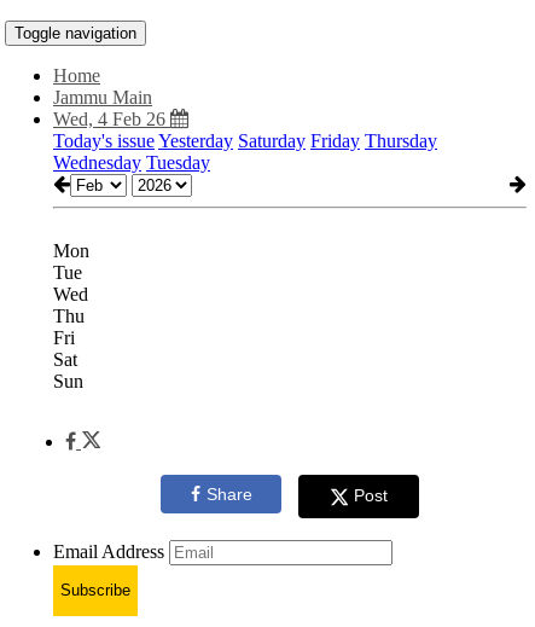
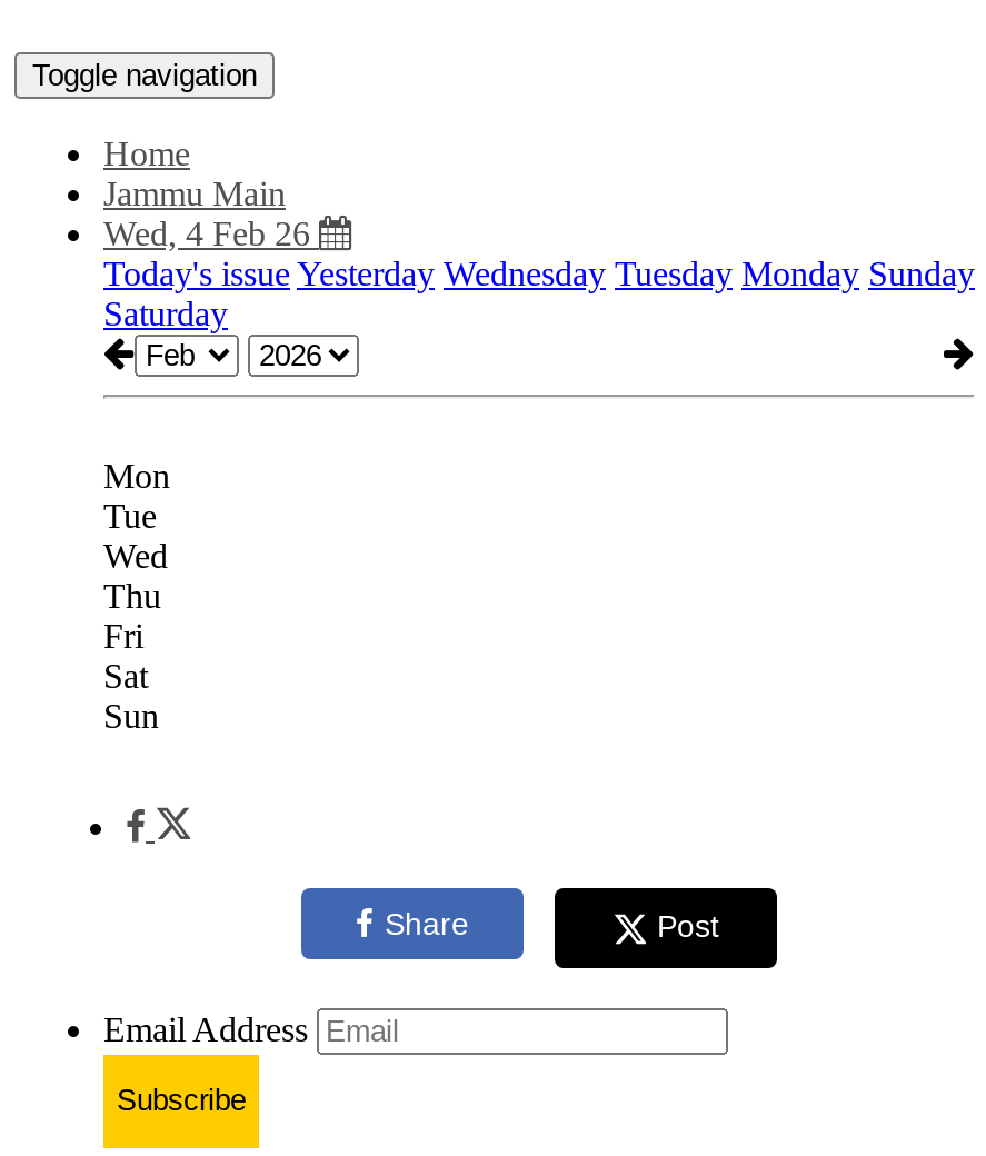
- Today's issue Yesterday Saturday Friday Thursday
- Wednesday Tuesday
+ Today's issue Yesterday Wednesday Tuesday Monday Sunday
+ Saturday
